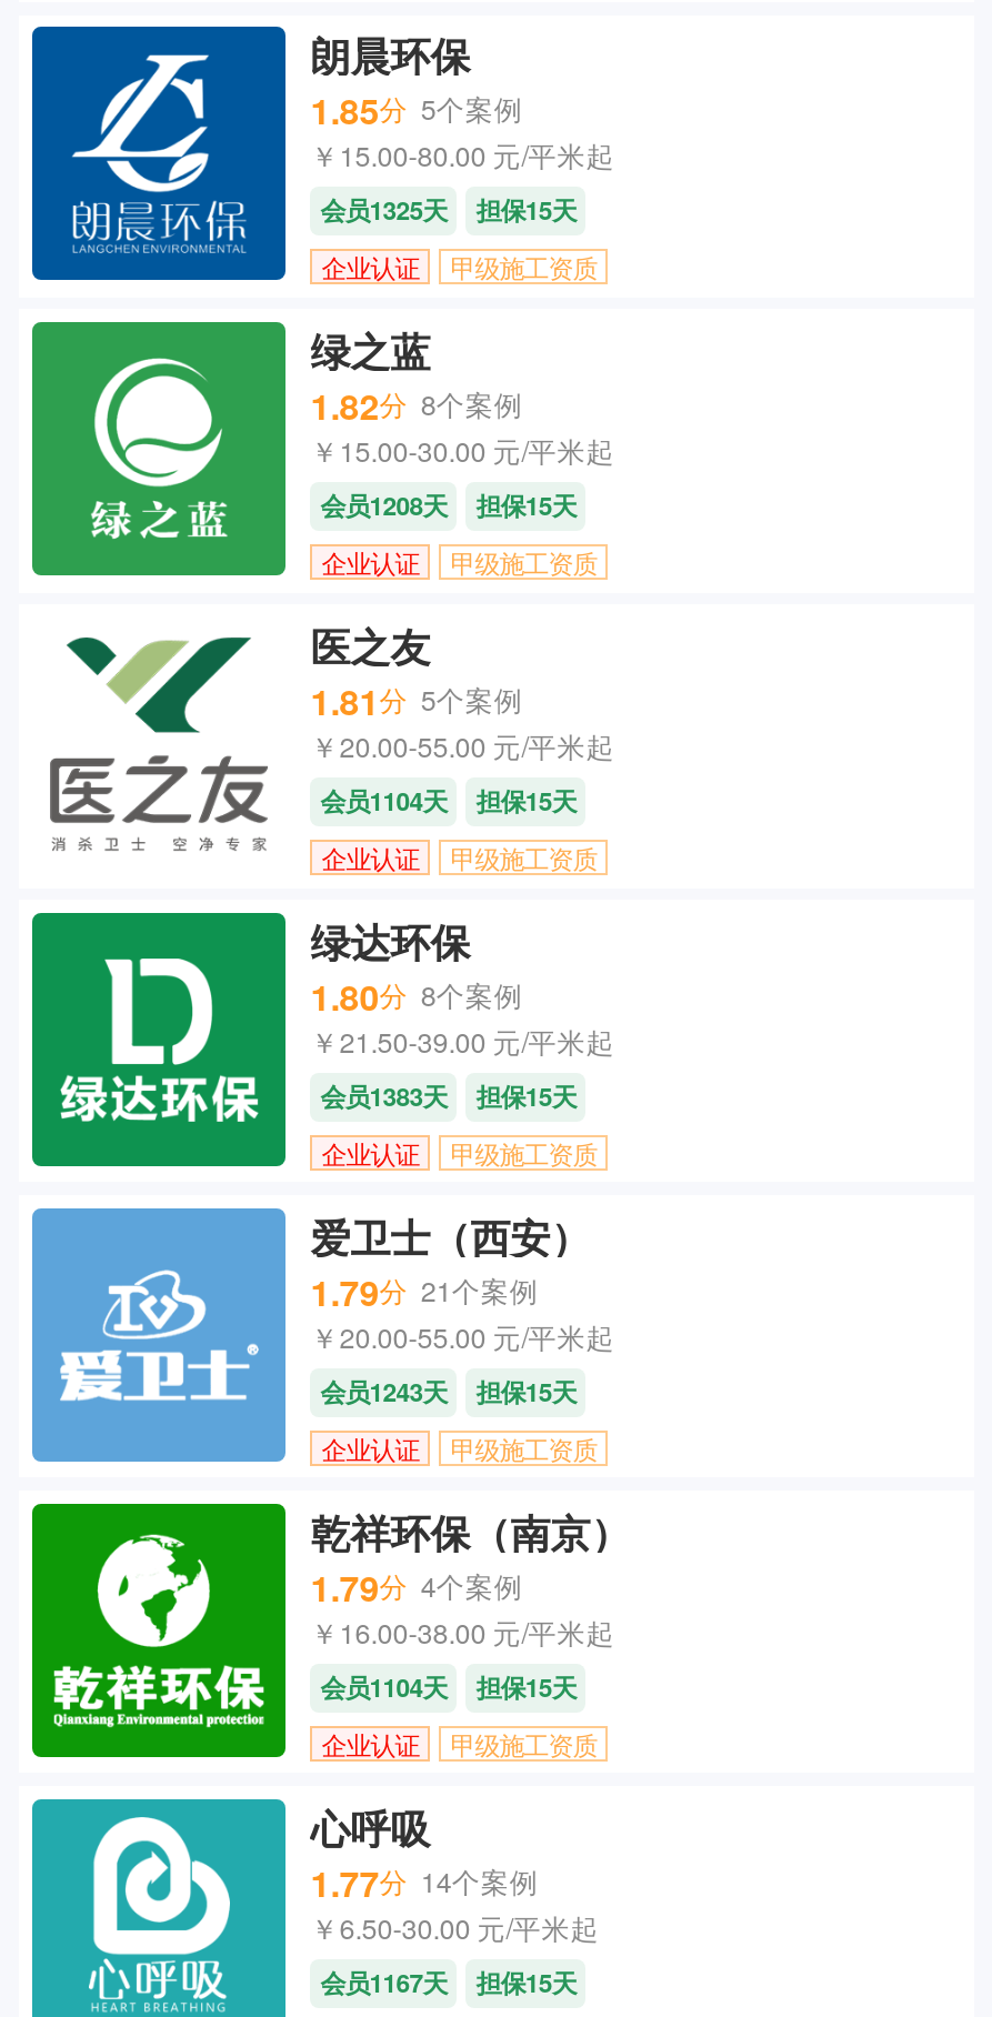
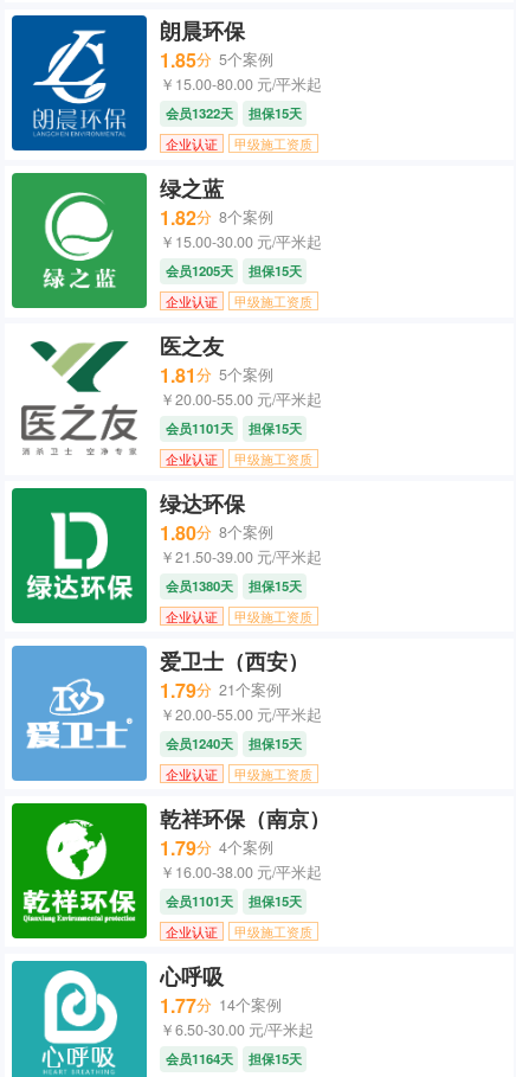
- 会员1325天 担保15天
+ 会员1322天 担保15天

- 会员1208天 担保15天
+ 会员1205天 担保15天

- 会员1104天 担保15天
+ 会员1101天 担保15天

- 会员1383天 担保15天
+ 会员1380天 担保15天

- 会员1243天 担保15天
+ 会员1240天 担保15天

- 会员1104天 担保15天
+ 会员1101天 担保15天

- 会员1167天 担保15天
+ 会员1164天 担保15天
